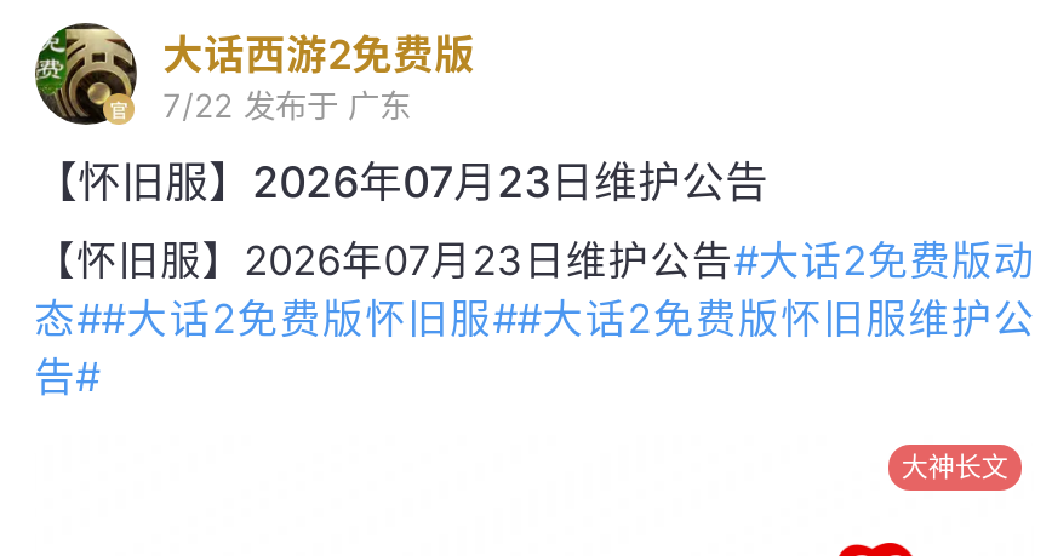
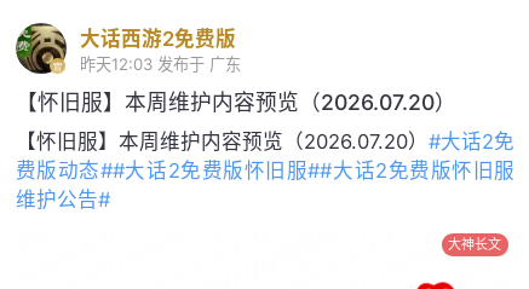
- 7/22 发布于 广东
+ 昨天12:03 发布于 广东

- 【怀旧服】2026年07月23日维护公告
+ 【怀旧服】本周维护内容预览（2026.07.20）

- 【怀旧服】2026年07月23日维护公告#大话2免费版动
- 态##大话2免费版怀旧服##大话2免费版怀旧服维护公
- 告#
+ 【怀旧服】本周维护内容预览（2026.07.20）#大话2免
+ 费版动态##大话2免费版怀旧服##大话2免费版怀旧服
+ 维护公告#
